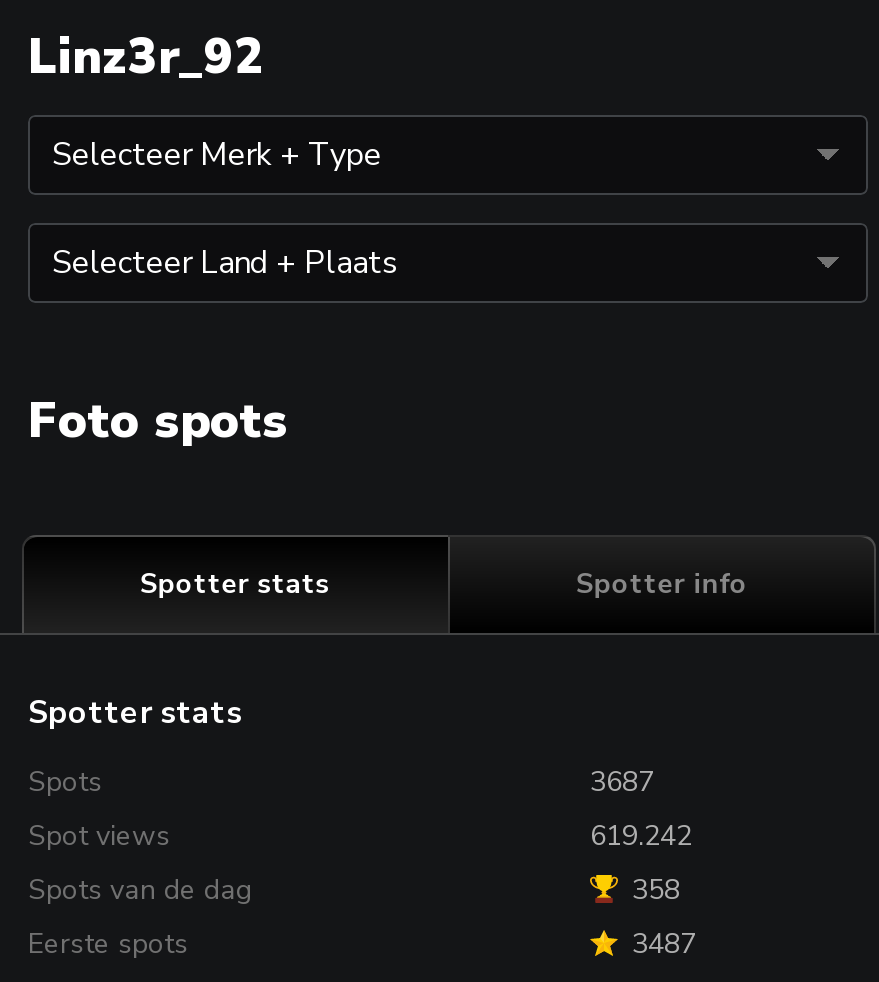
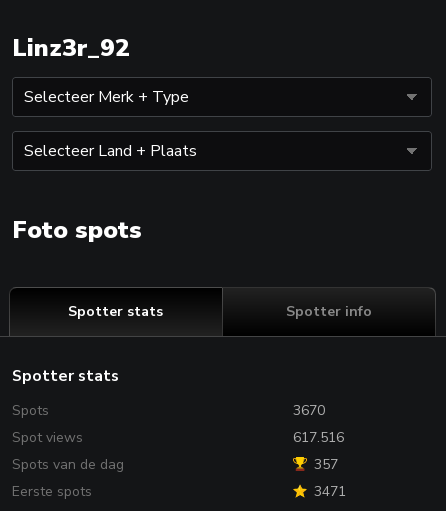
- 3687
+ 3670

- 619.242
+ 617.516

- 358
+ 357

- 3487
+ 3471
